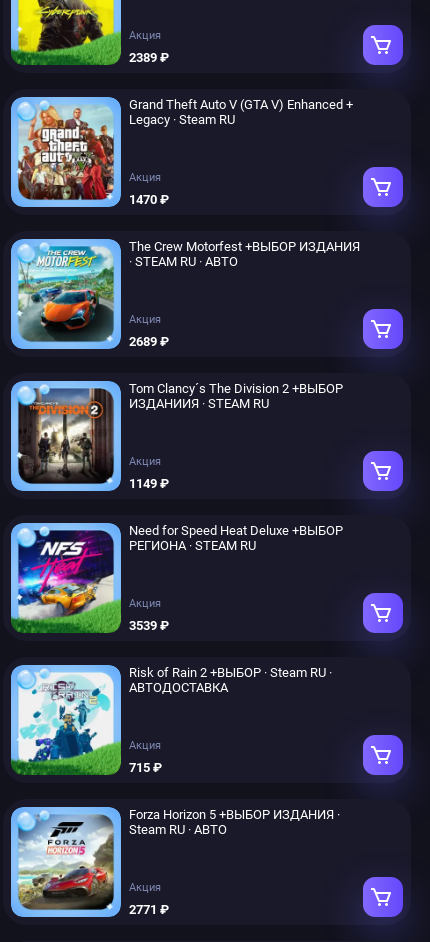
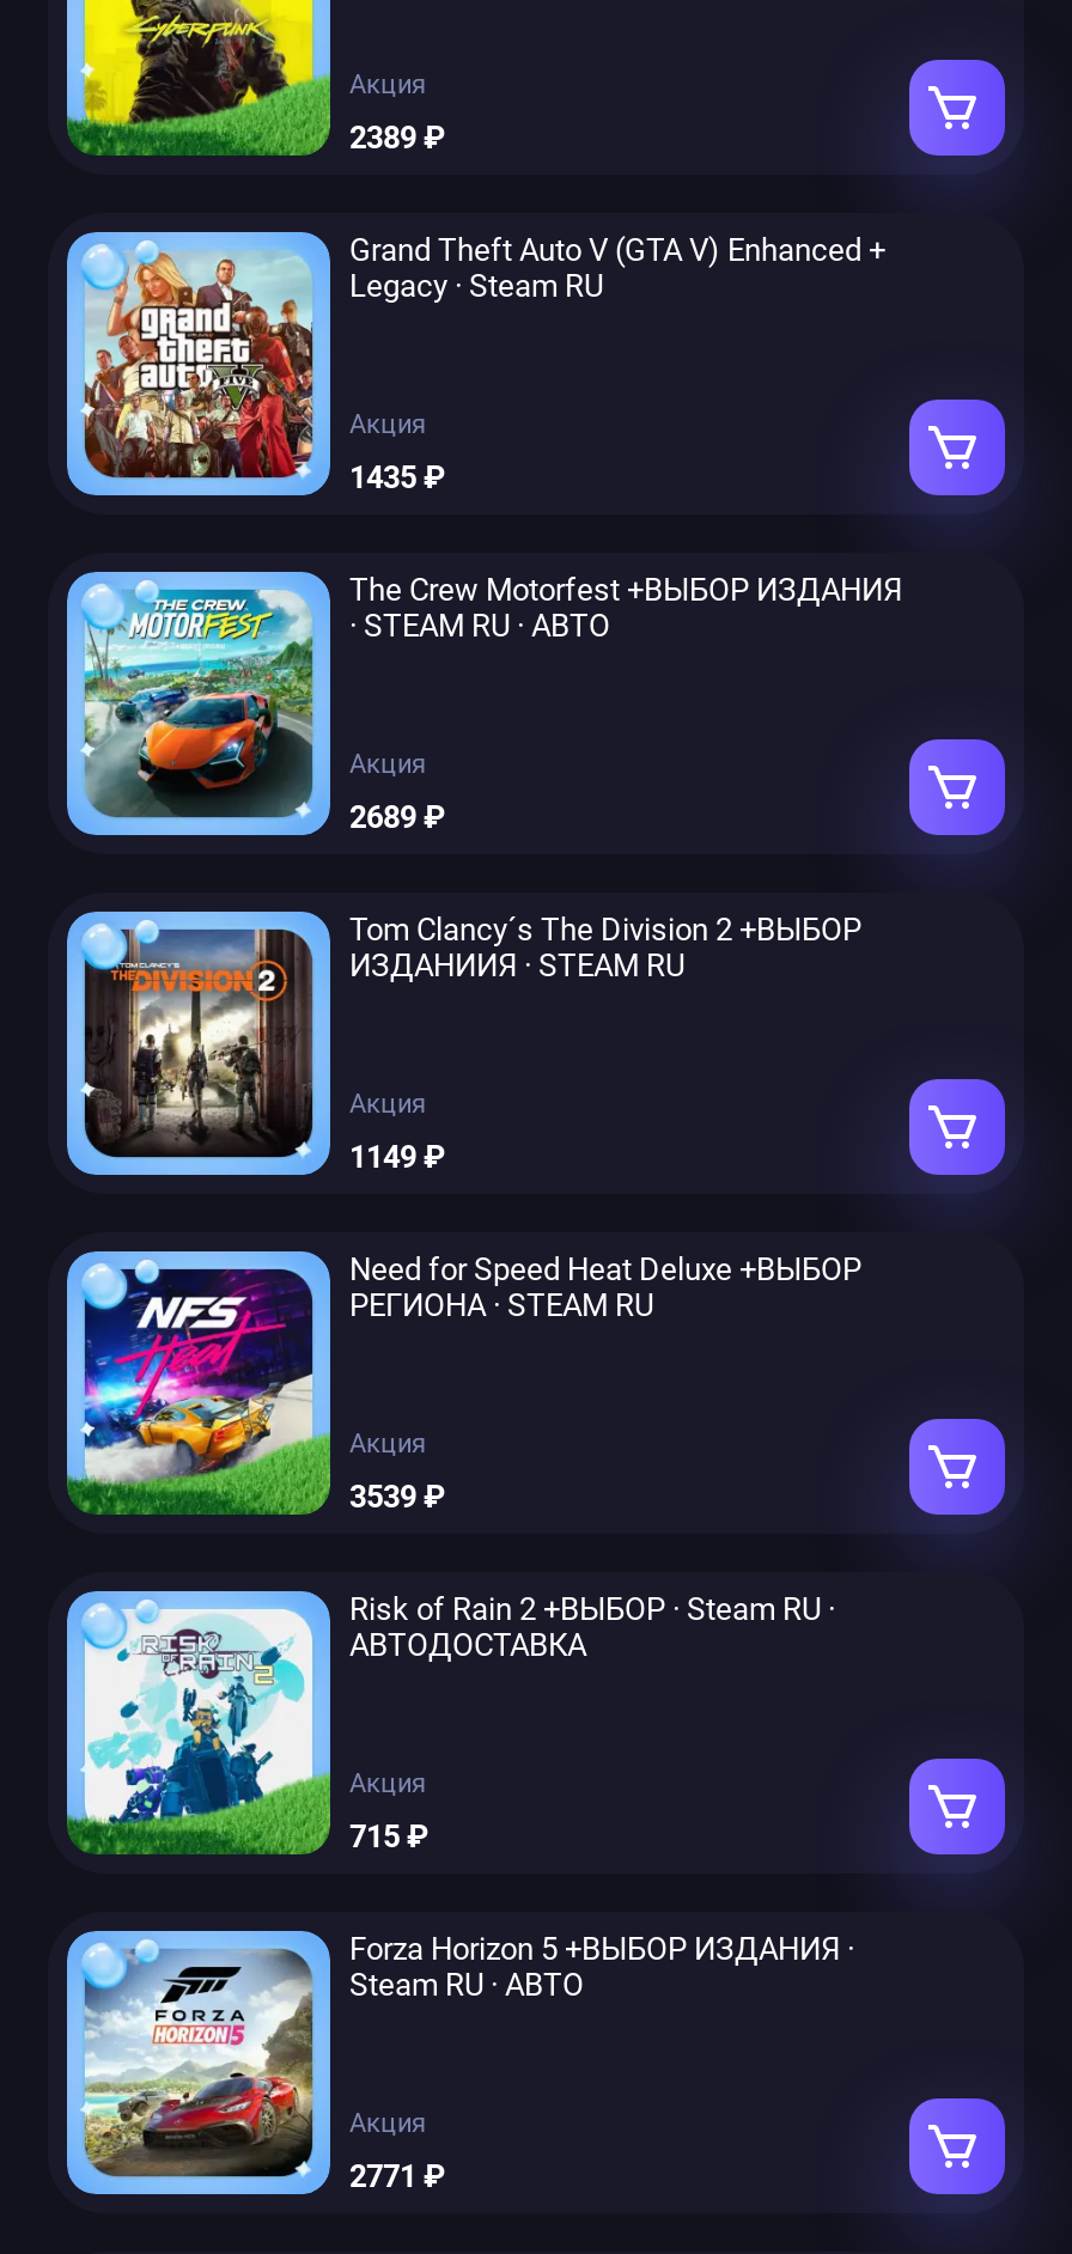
- 1470 ₽
+ 1435 ₽
